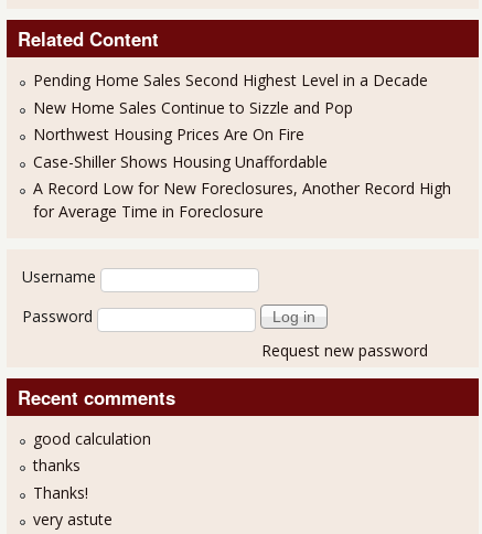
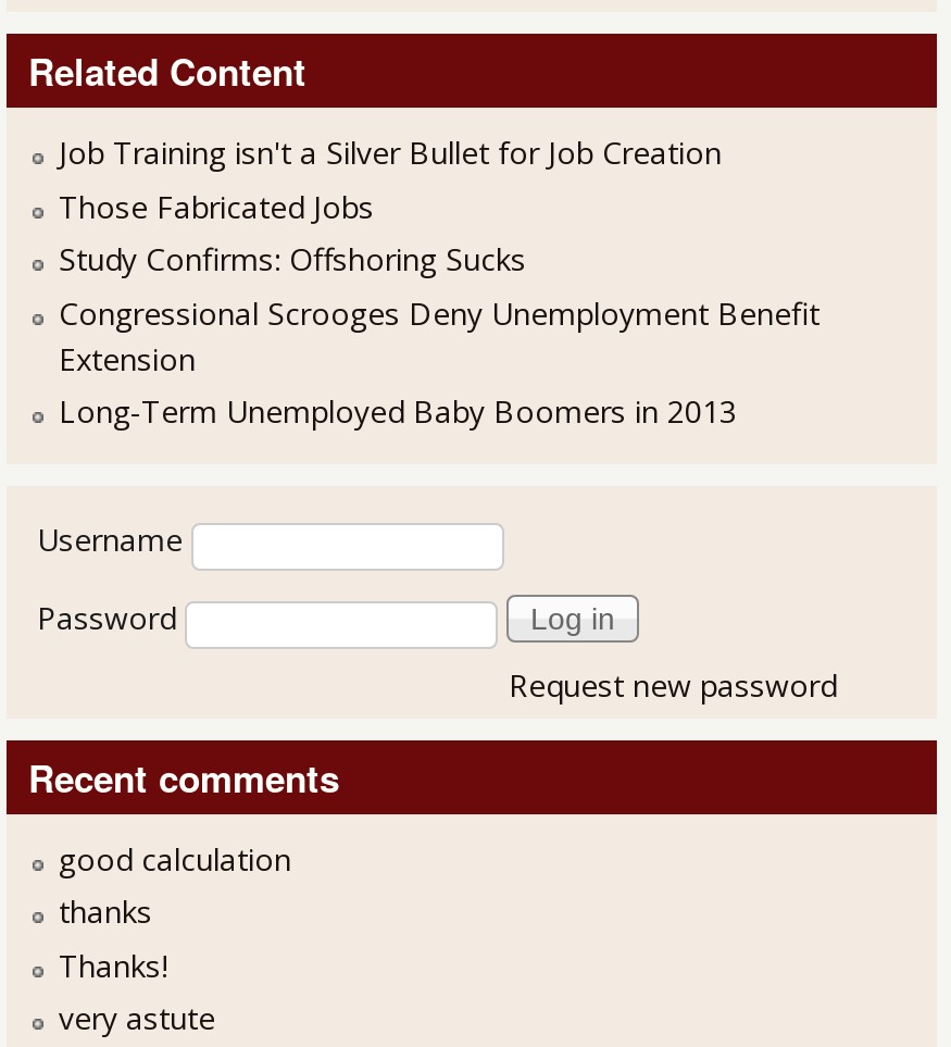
- Pending Home Sales Second Highest Level in a Decade
- New Home Sales Continue to Sizzle and Pop
- Northwest Housing Prices Are On Fire
- Case-Shiller Shows Housing Unaffordable
- A Record Low for New Foreclosures, Another Record High
- for Average Time in Foreclosure
+ Job Training isn't a Silver Bullet for Job Creation
+ Those Fabricated Jobs
+ Study Confirms: Offshoring Sucks
+ Congressional Scrooges Deny Unemployment Benefit
+ Extension
+ Long-Term Unemployed Baby Boomers in 2013
